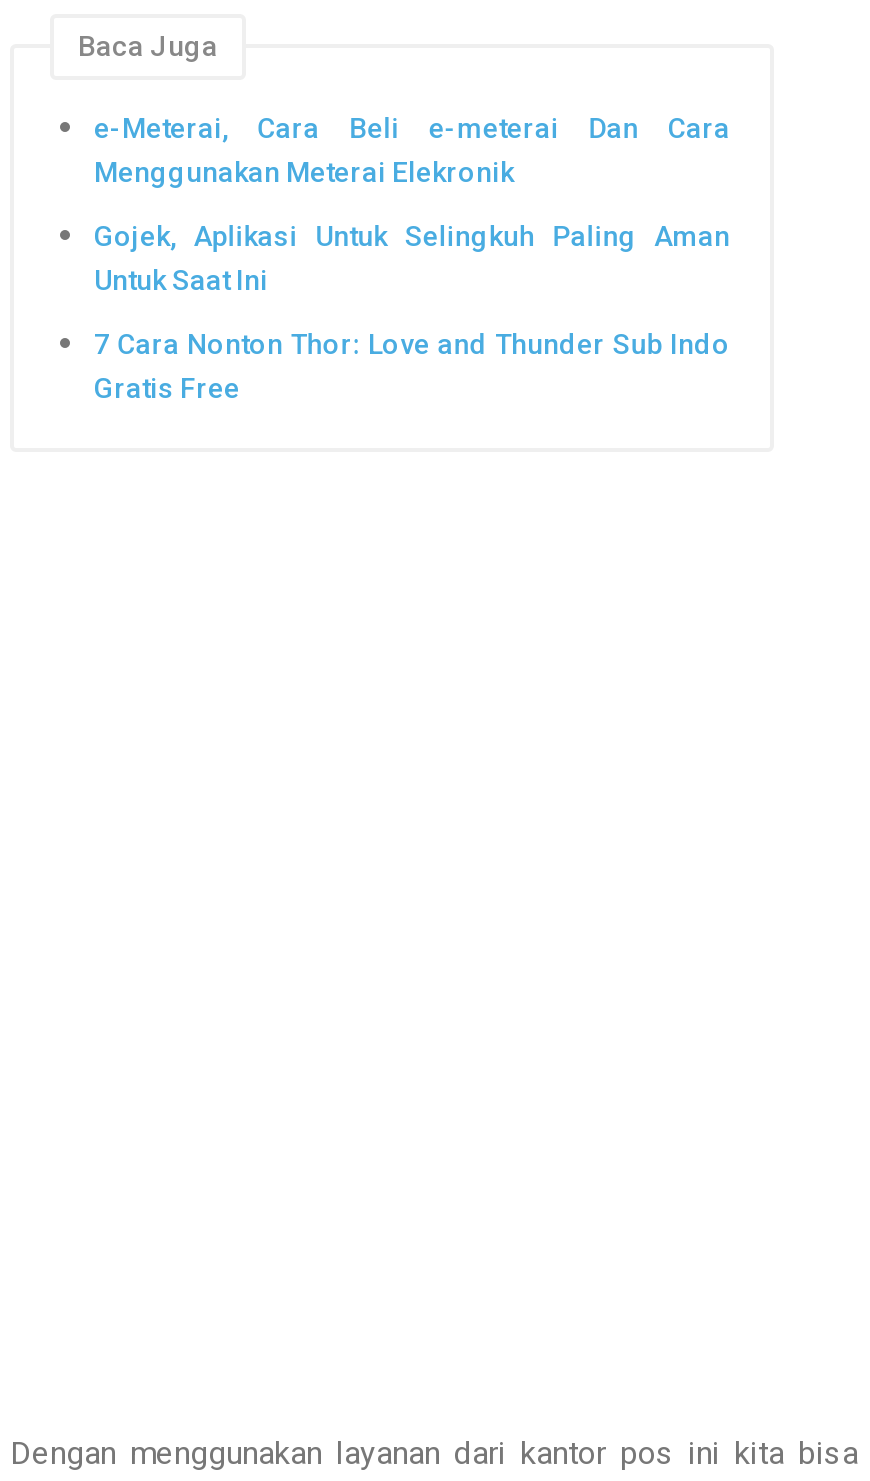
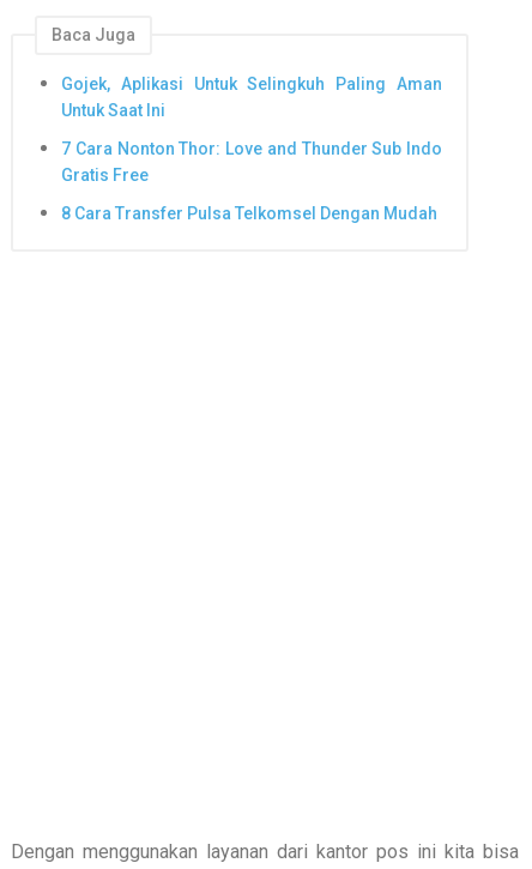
- e-Meterai, Cara Beli e-meterai Dan Cara
- Menggunakan Meterai Elekronik

moved up: Gojek, Aplikasi Untuk Selingkuh Paling Aman | Untuk Saat Ini | 7 Cara Nonton Thor: Love and Thunder Sub Indo | Gratis Free

+ 8 Cara Transfer Pulsa Telkomsel Dengan Mudah
